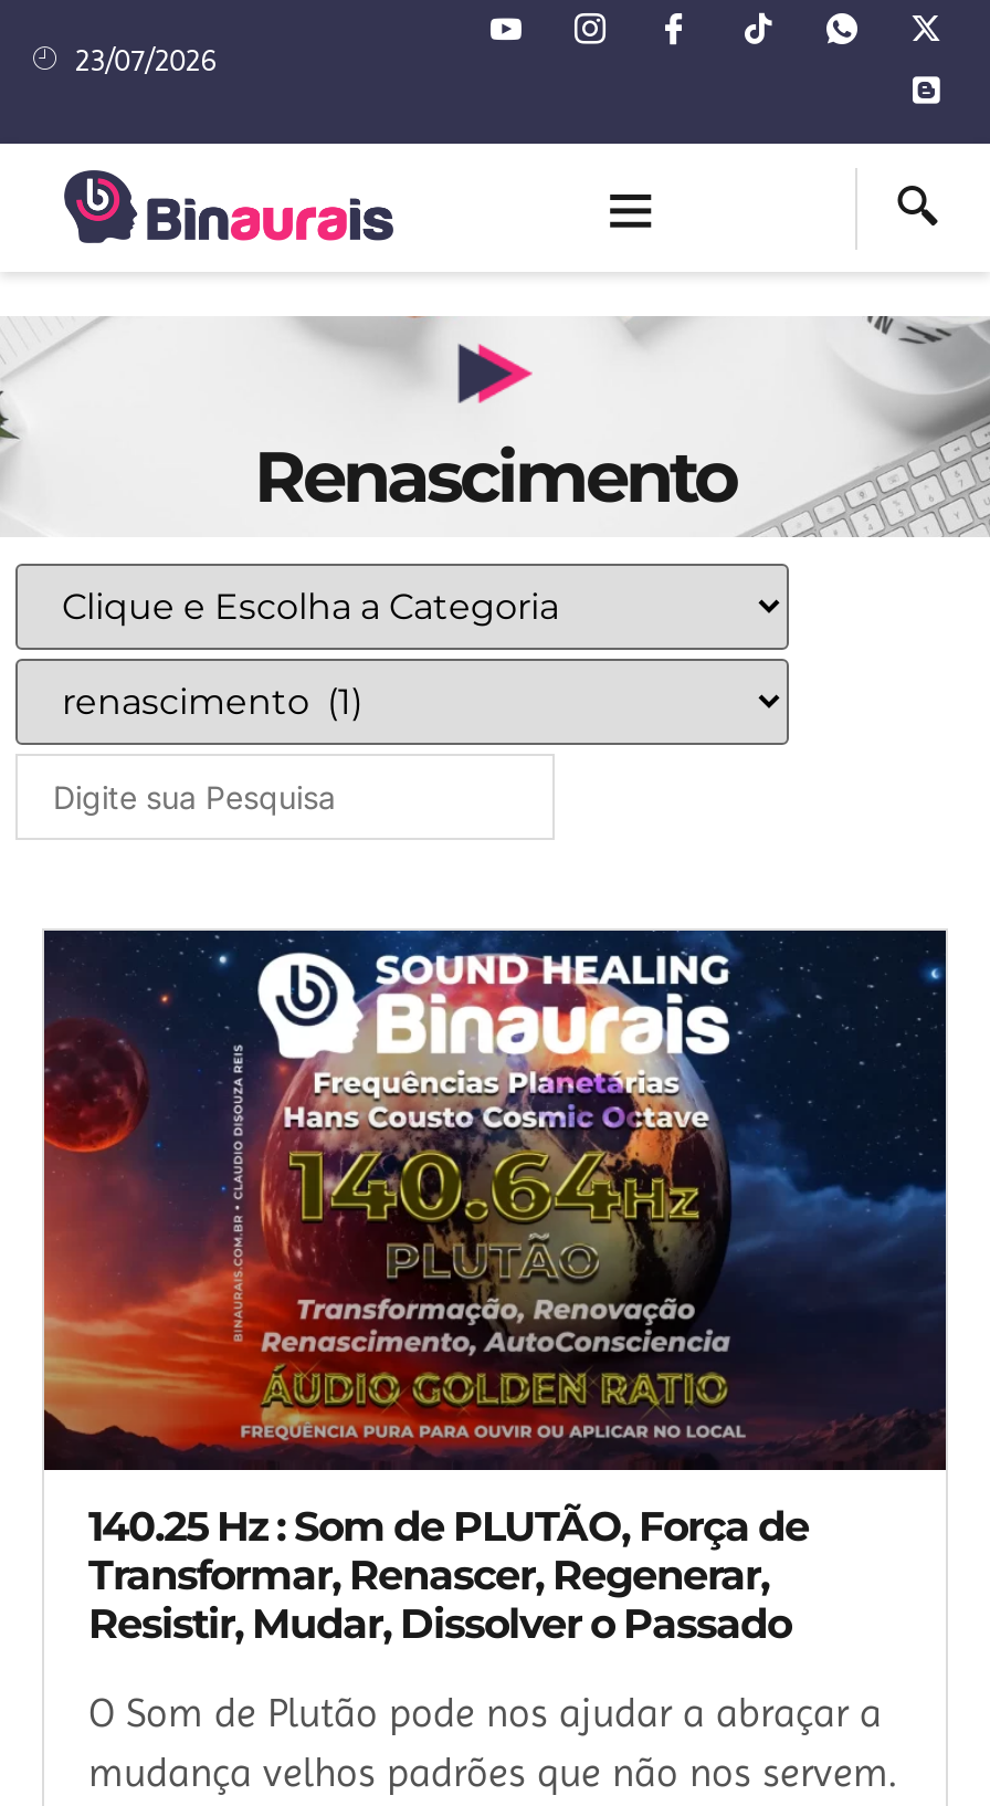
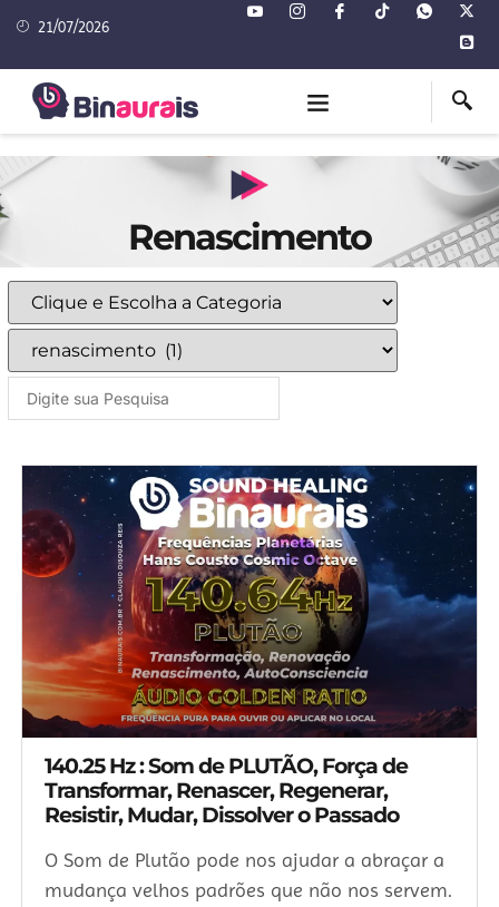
- 23/07/2026
+ 21/07/2026
